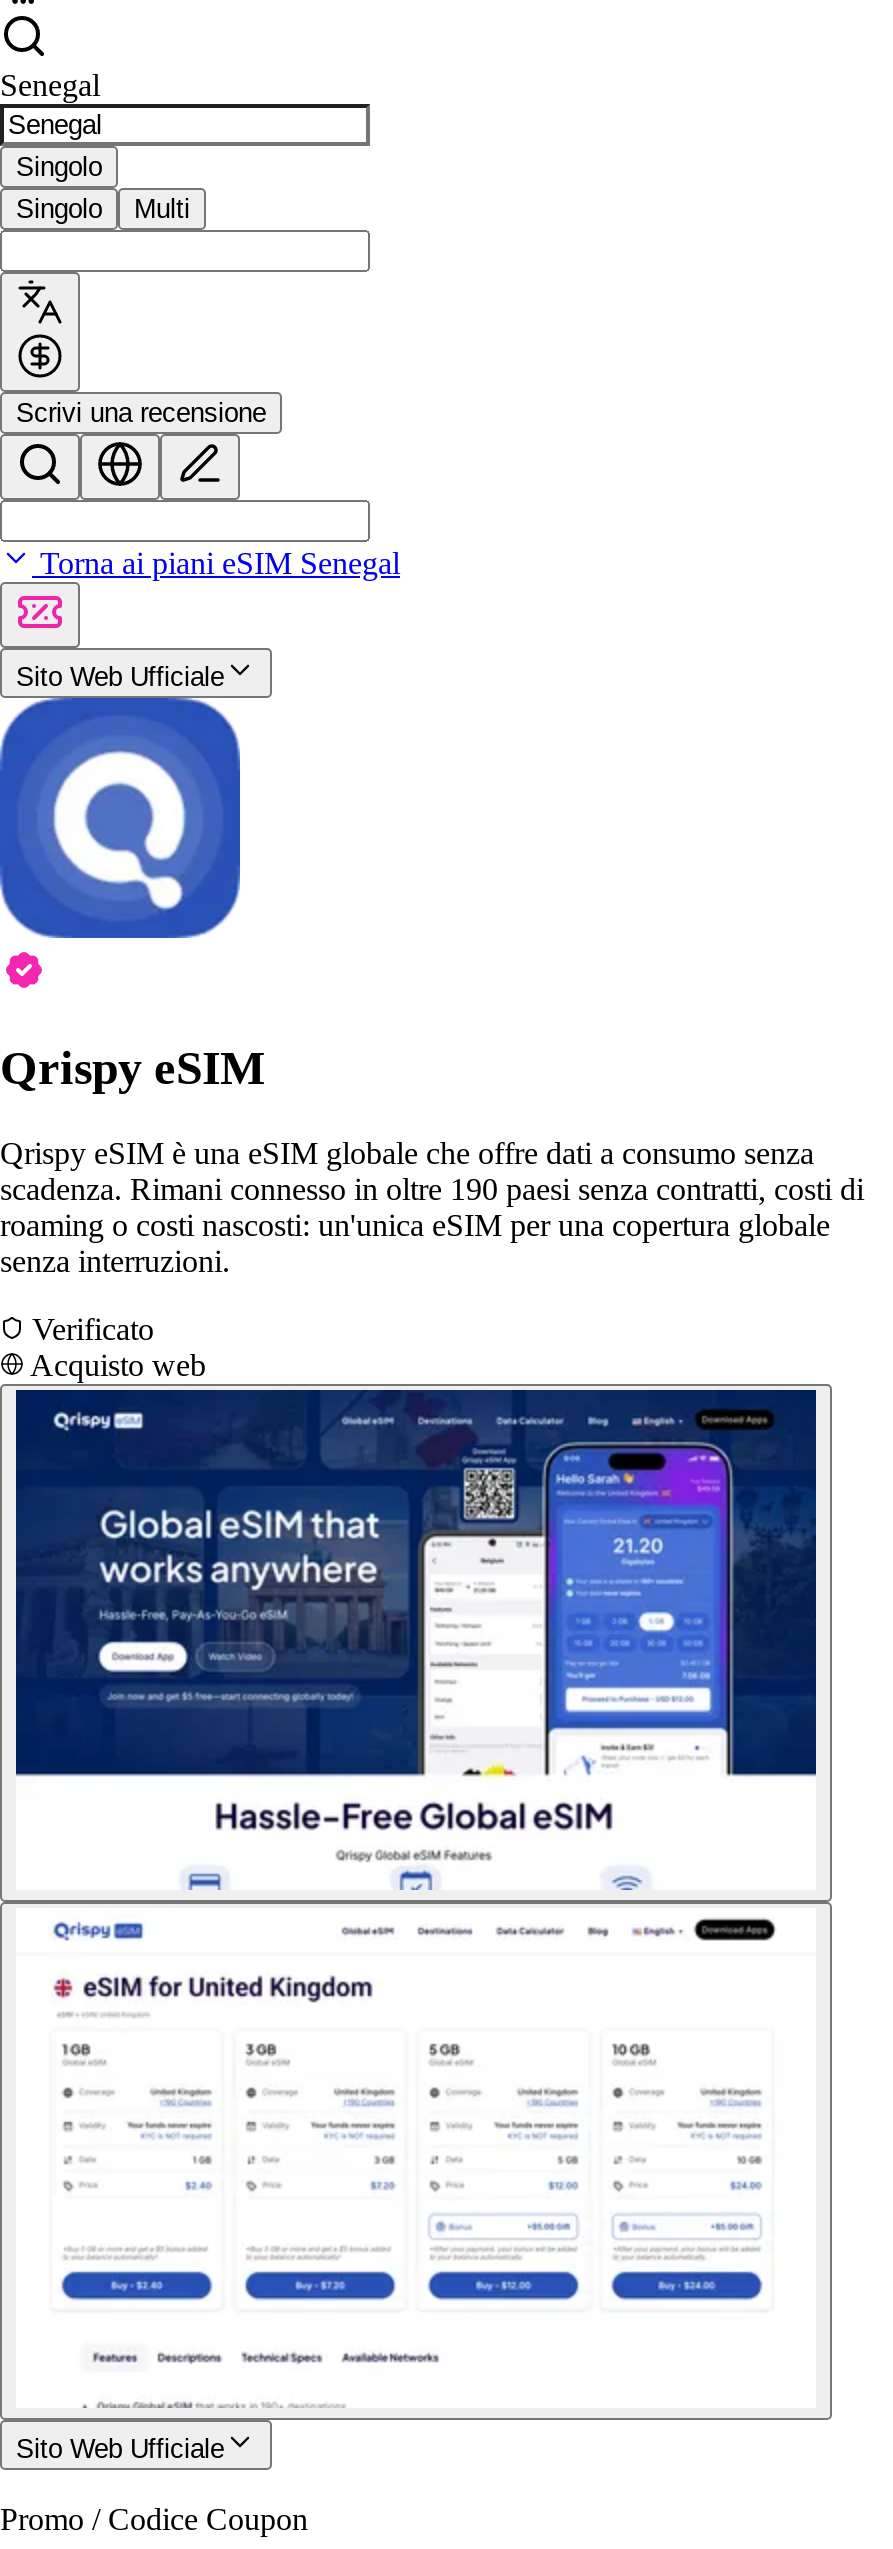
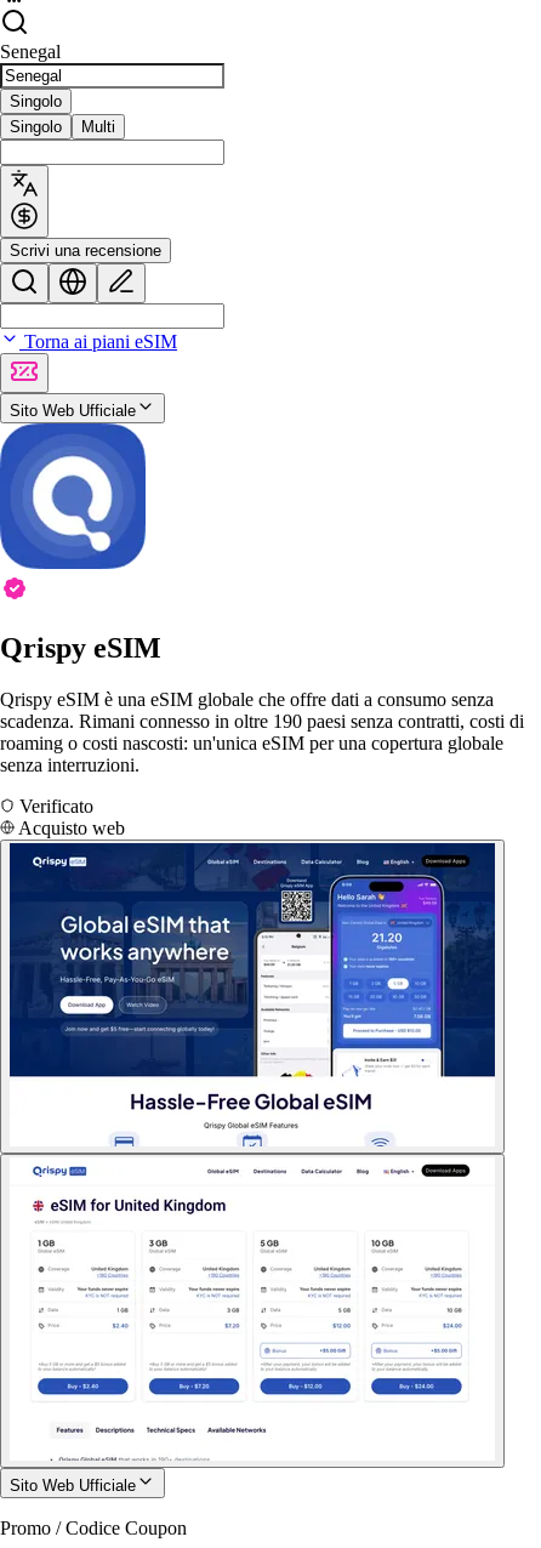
- Torna ai piani eSIM Senegal
+ Torna ai piani eSIM
